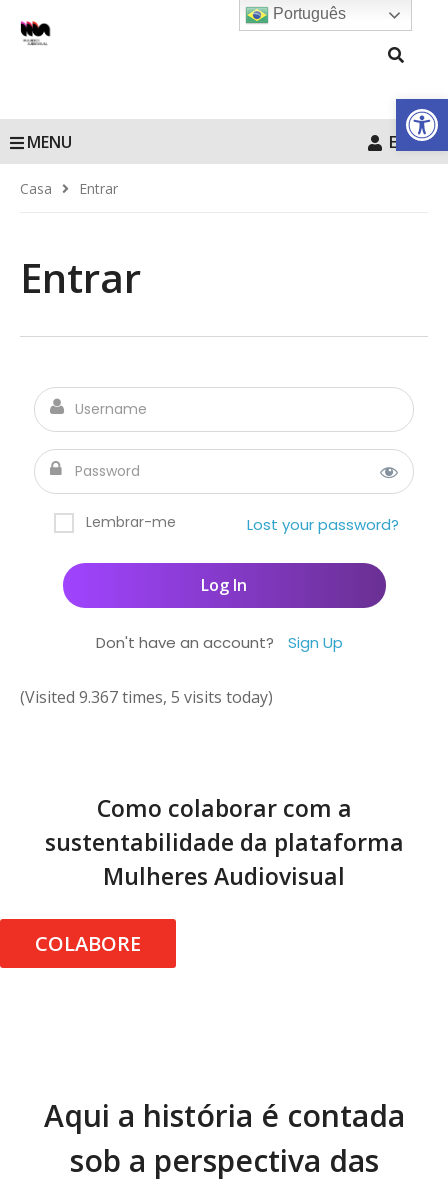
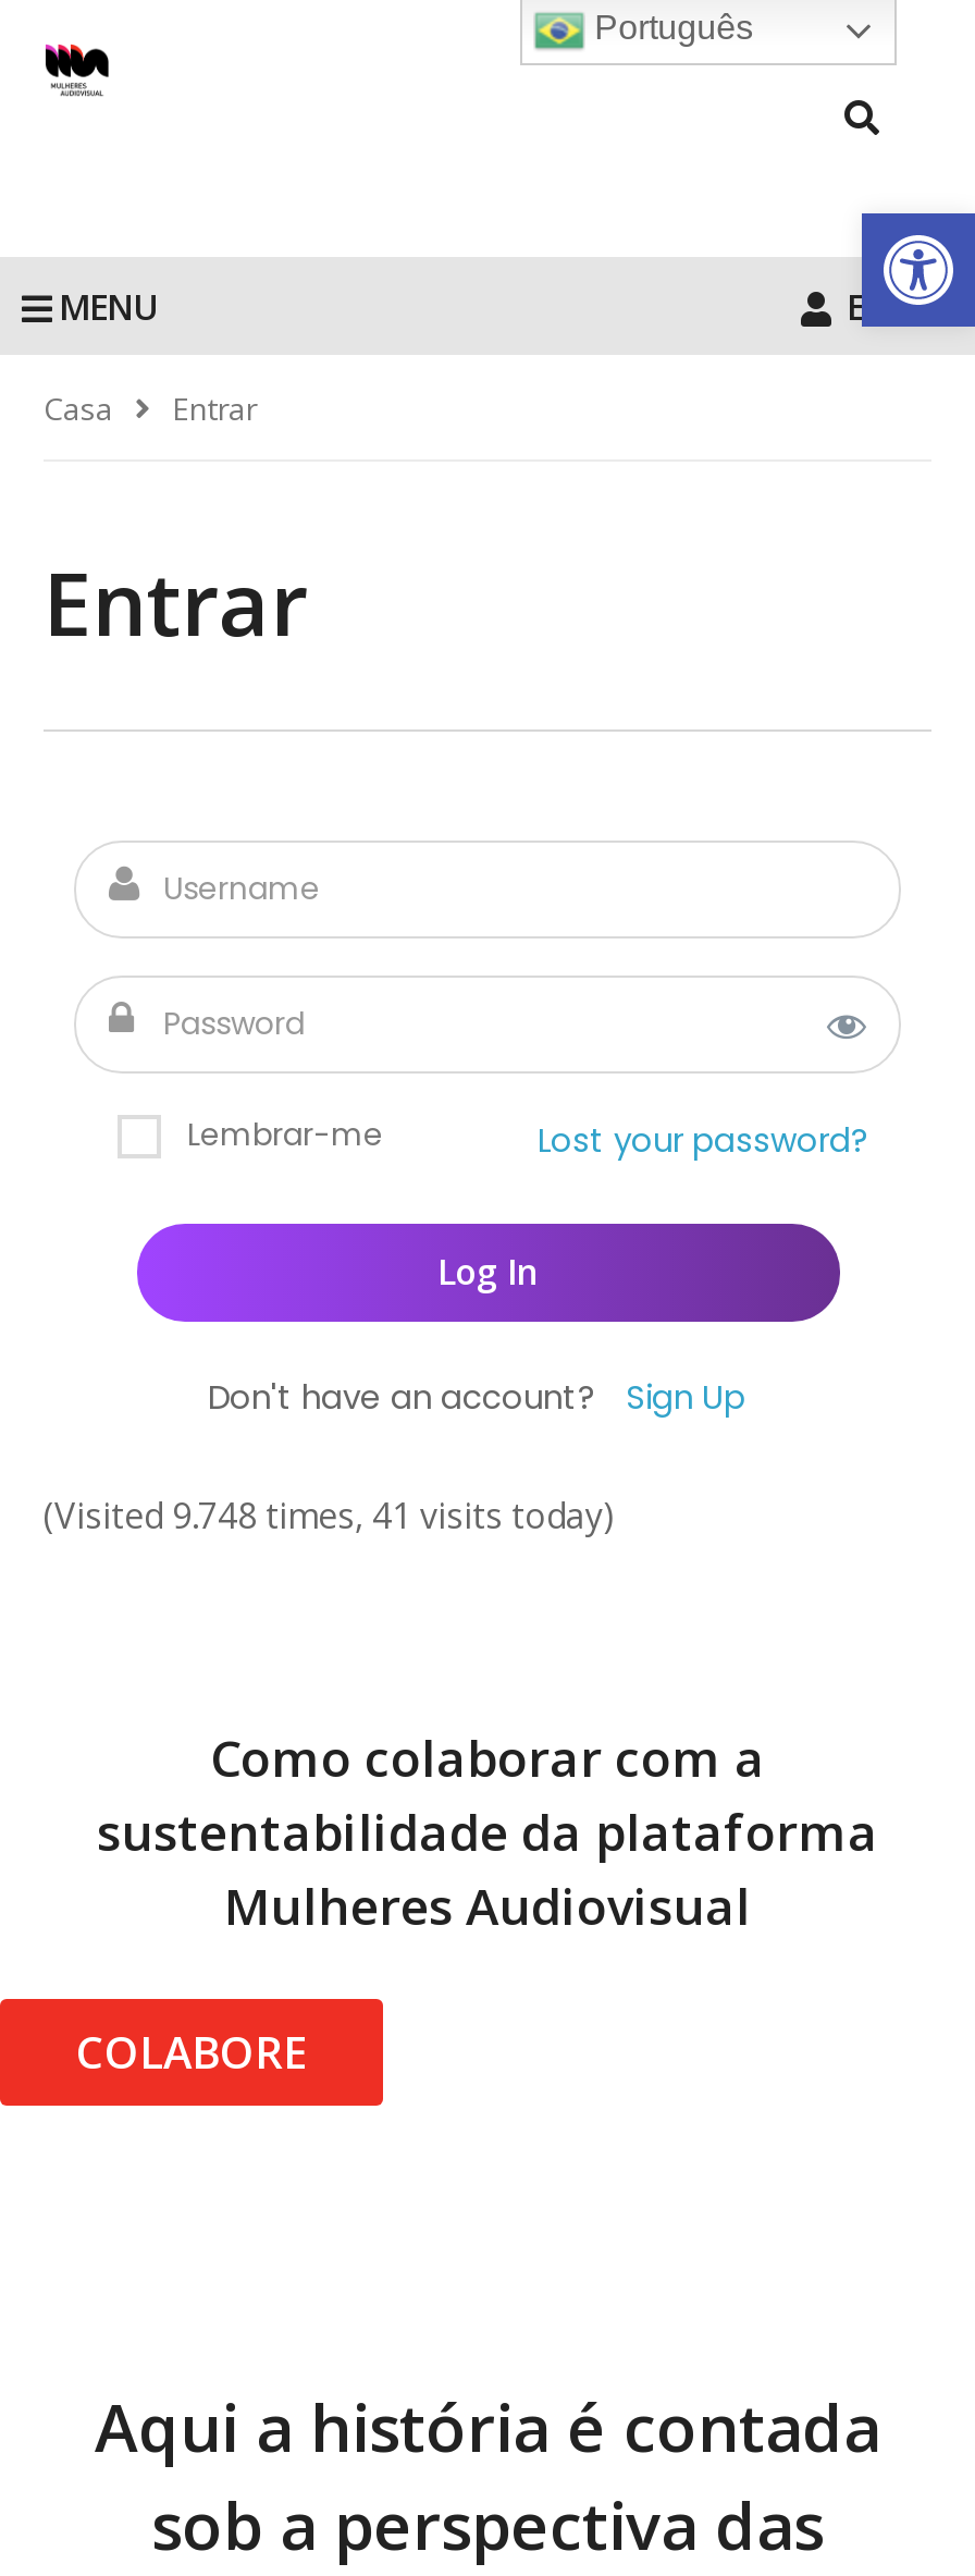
- (Visited 9.367 times, 5 visits today)
+ (Visited 9.748 times, 41 visits today)
